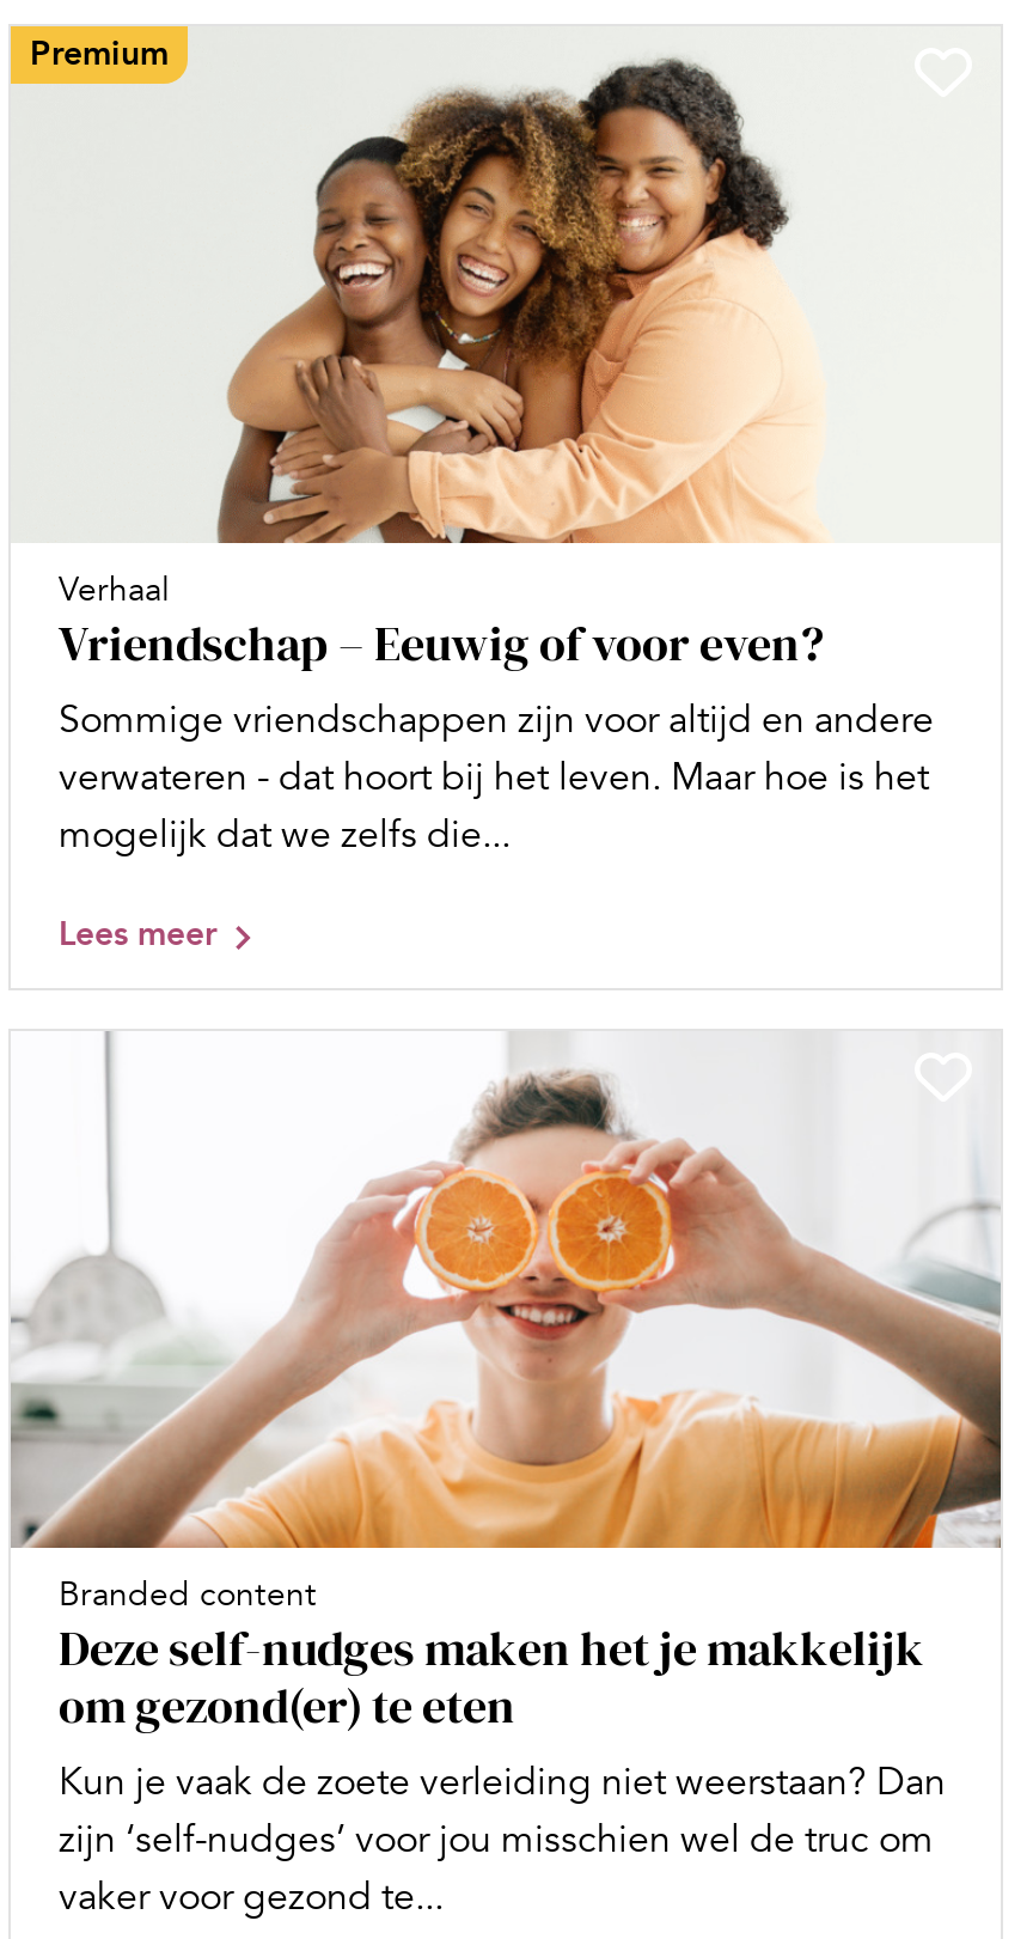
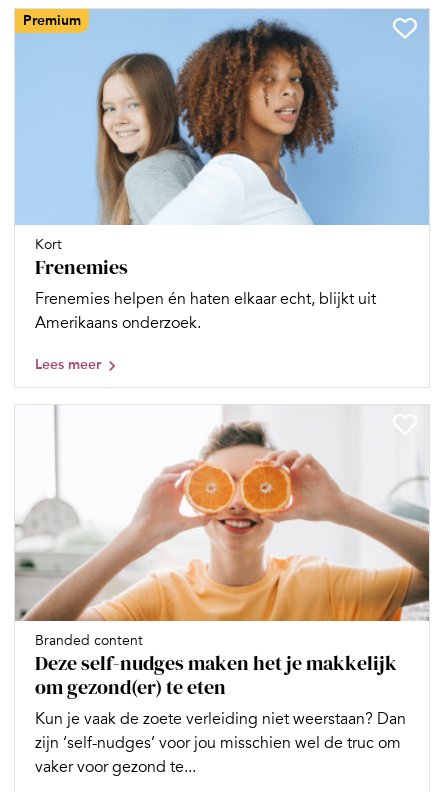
- [image]
- Verhaal
- Vriendschap – Eeuwig of voor even?
- Sommige vriendschappen zijn voor altijd en andere
- verwateren - dat hoort bij het leven. Maar hoe is het
- mogelijk dat we zelfs die...
+ [image]
+ Kort
+ Frenemies
+ Frenemies helpen én haten elkaar echt, blijkt uit
+ Amerikaans onderzoek.
